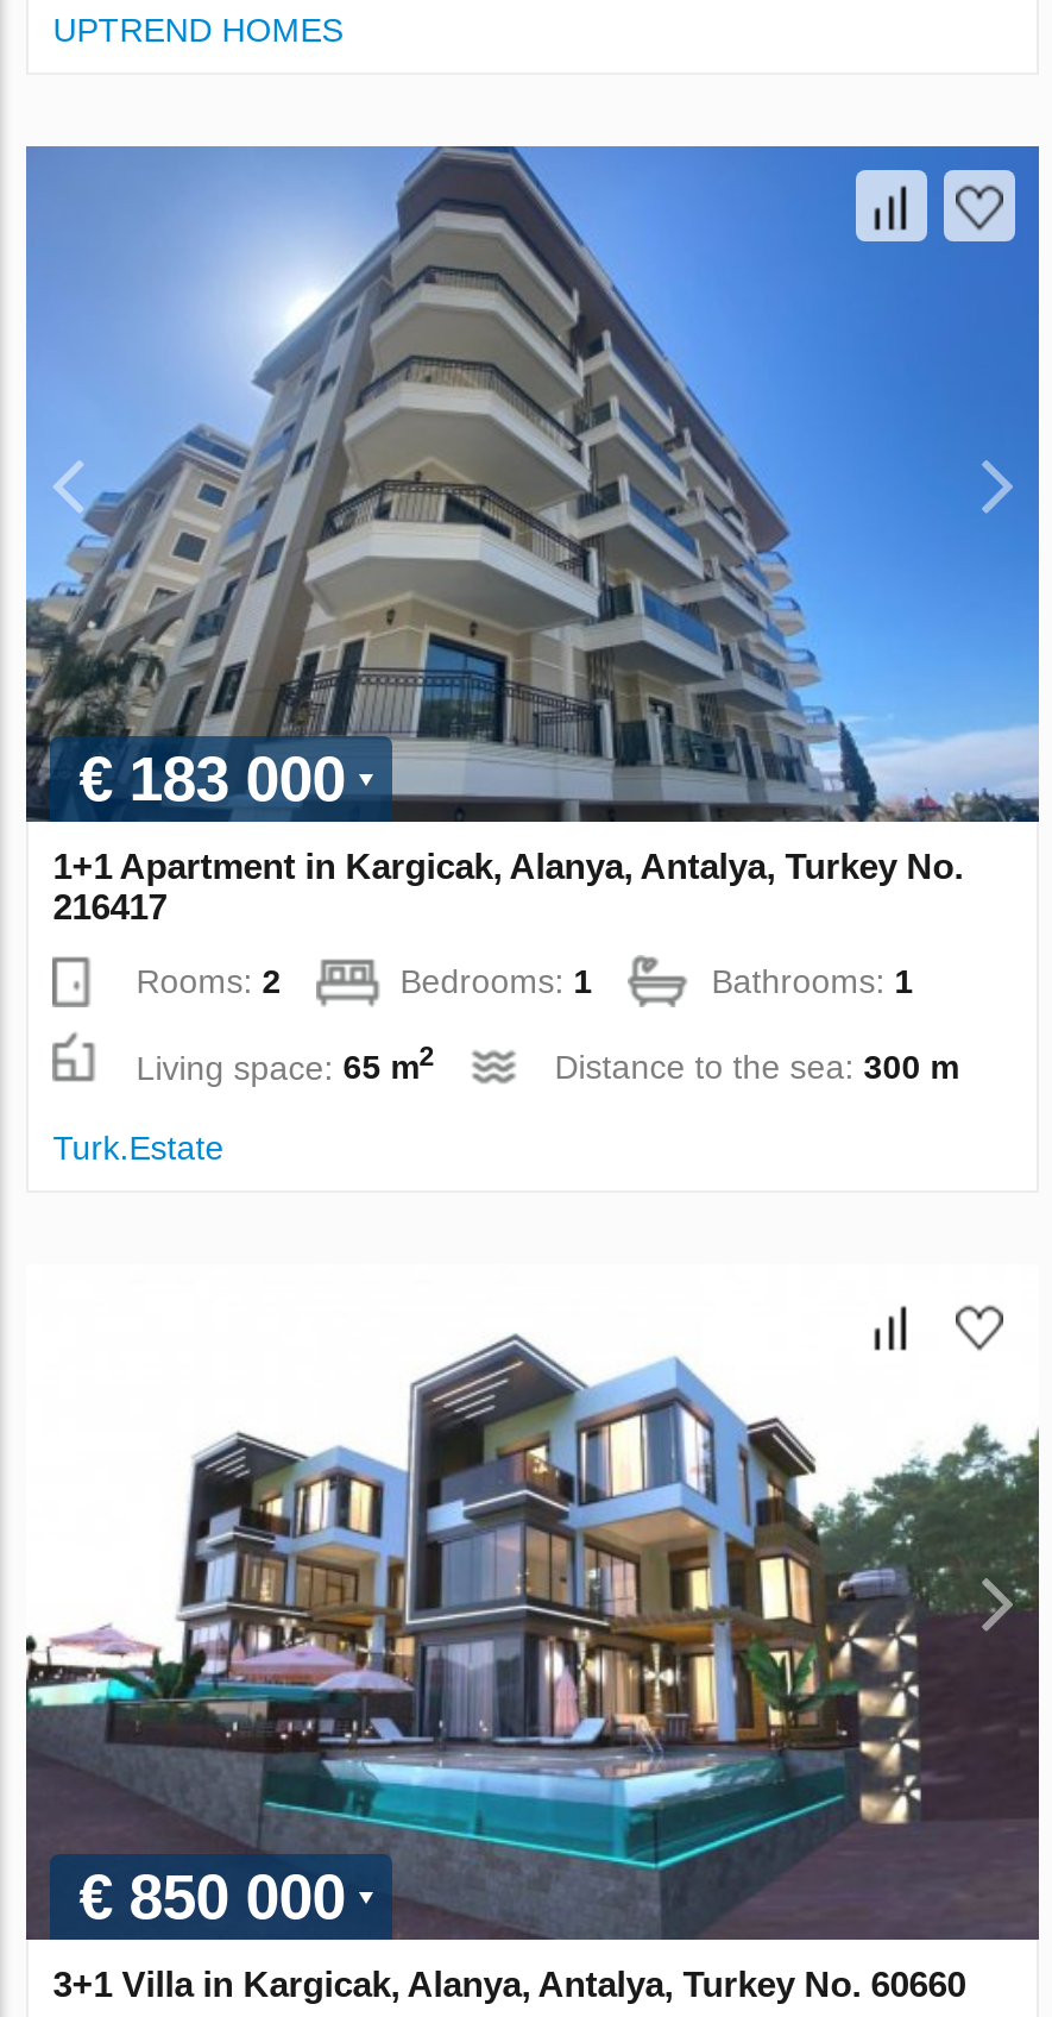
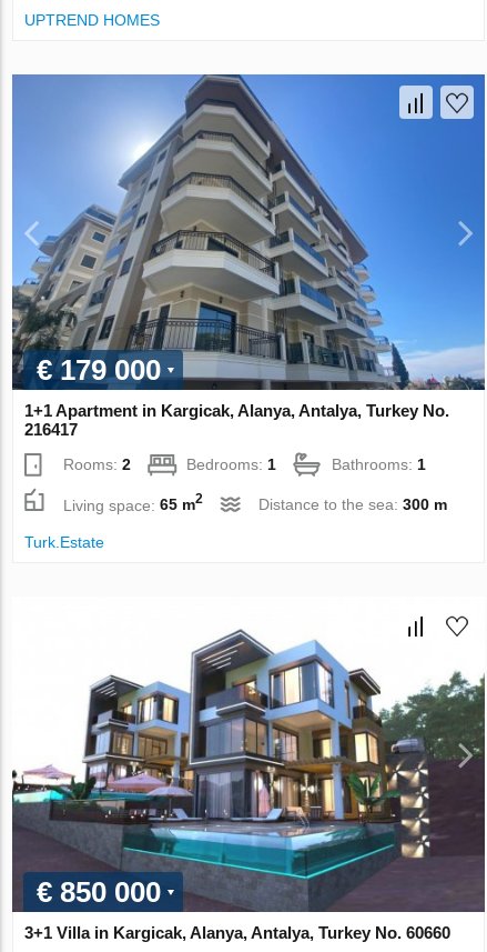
- € 183 000
+ € 179 000
